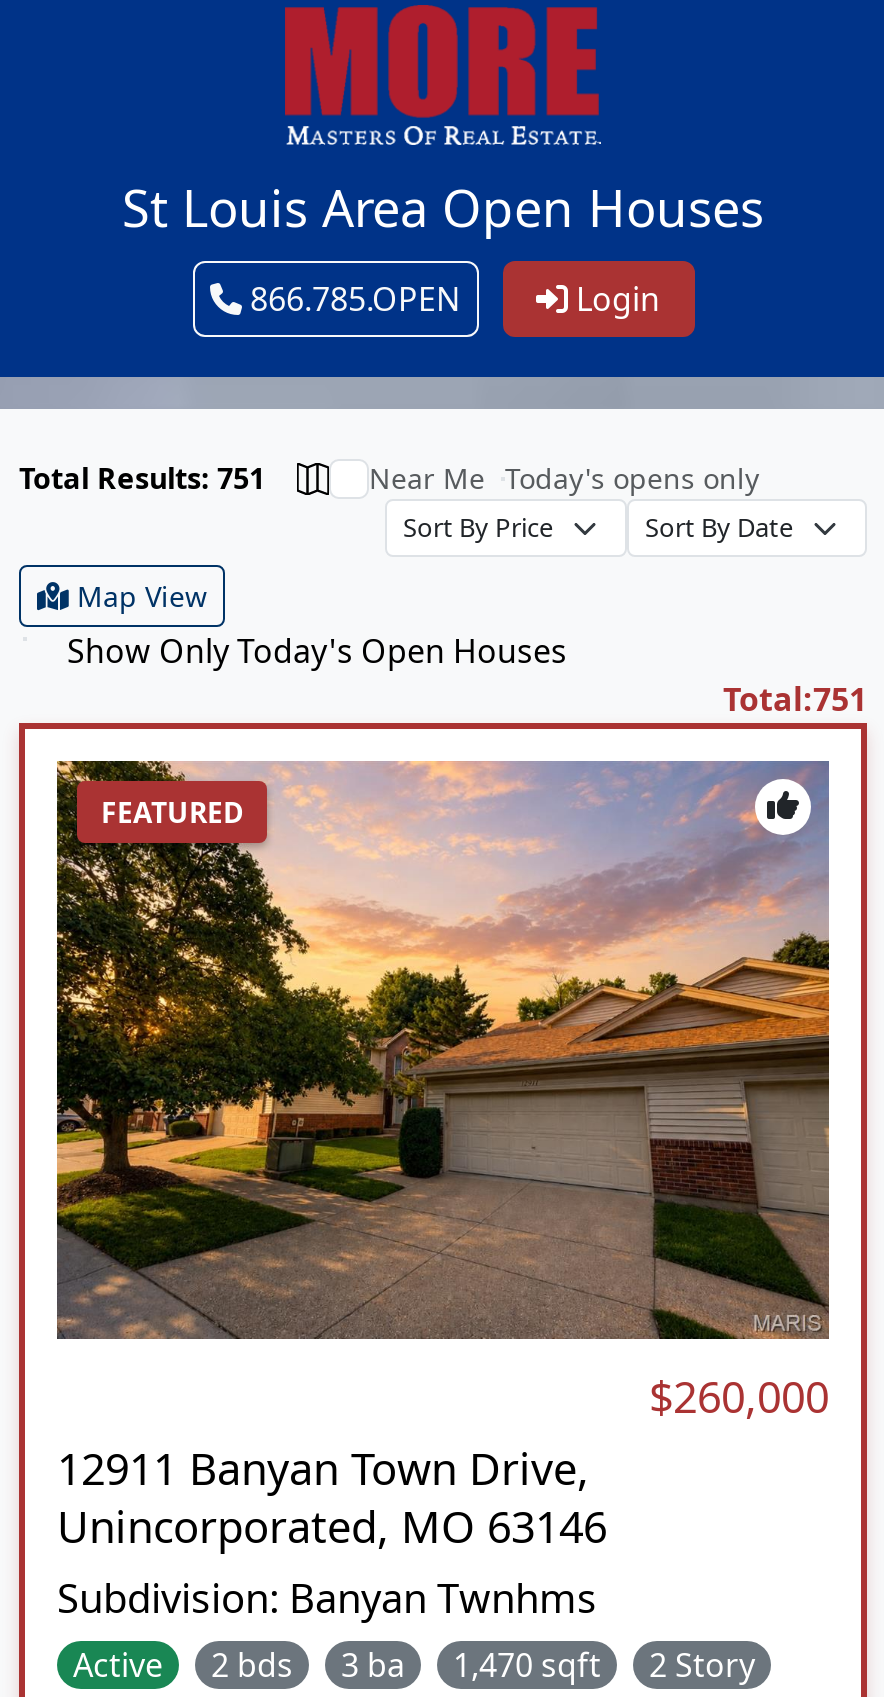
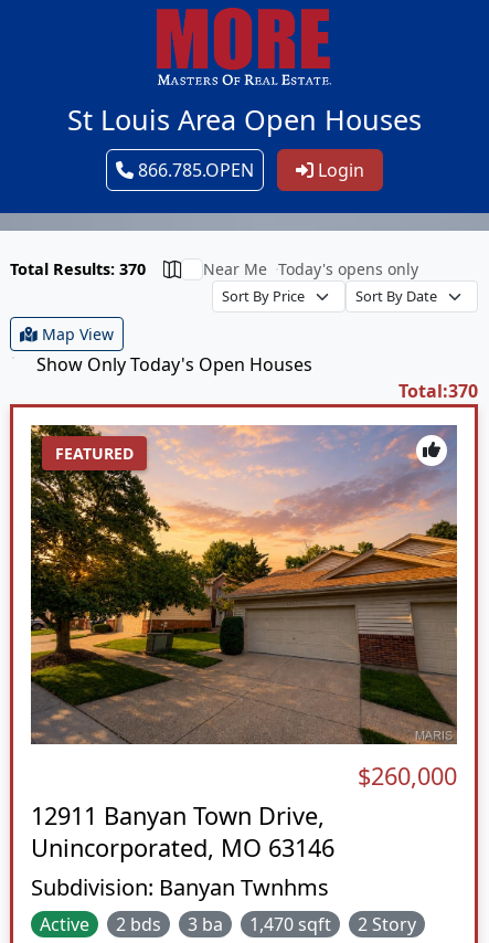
- Total Results: 751
+ Total Results: 370

- Total:751
+ Total:370
